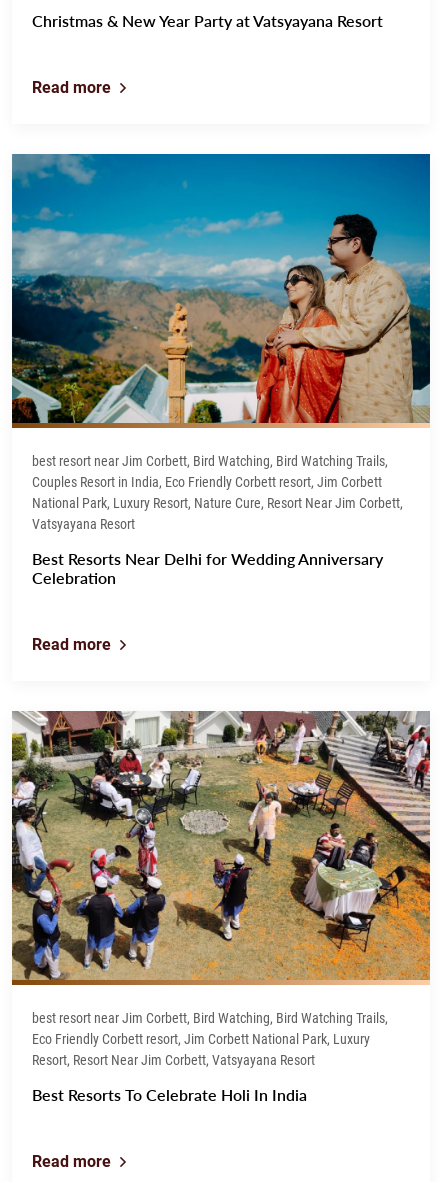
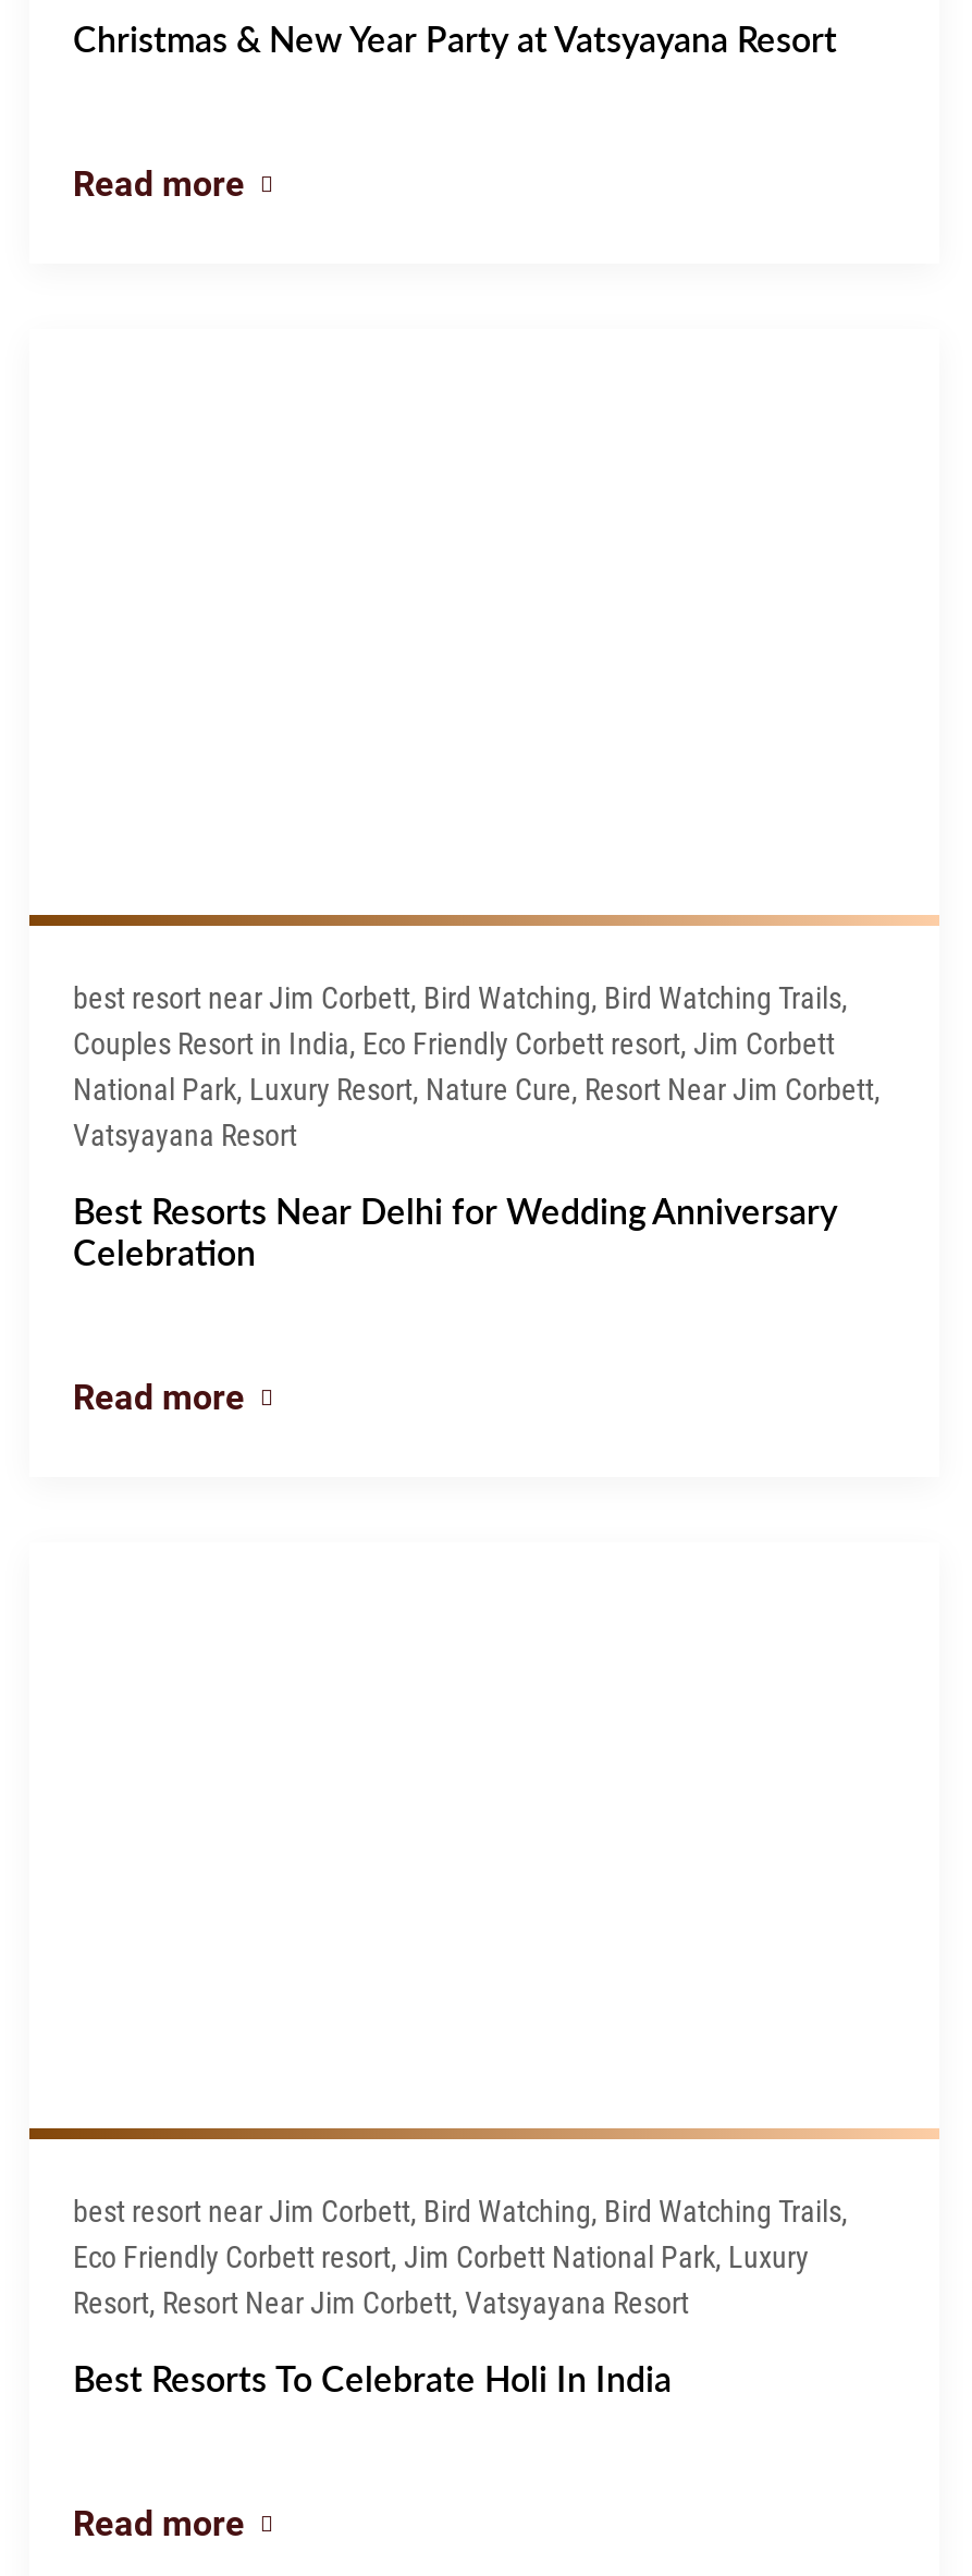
- [image]

- [image]
